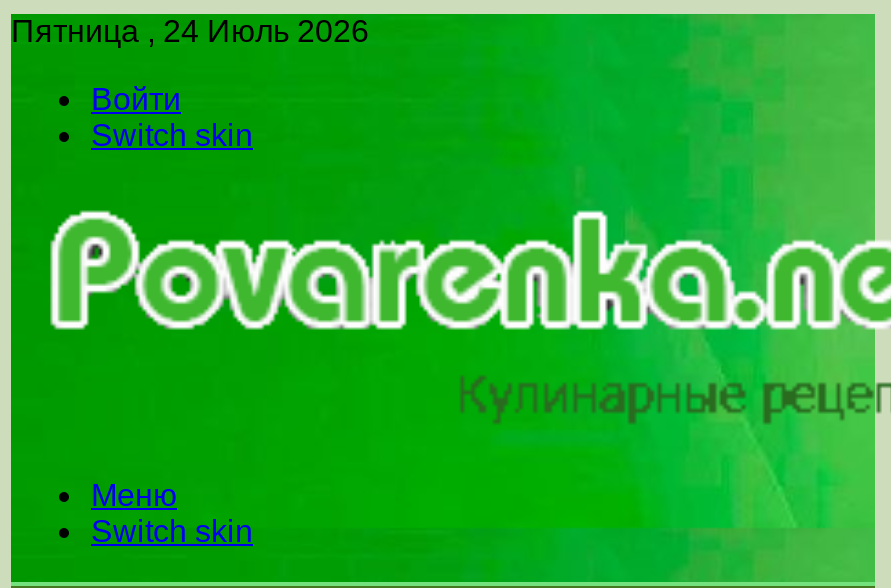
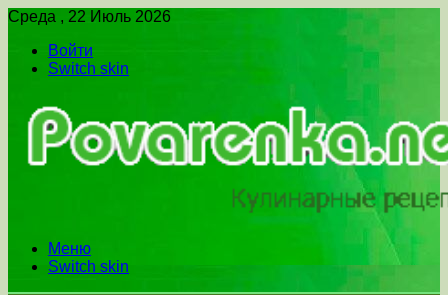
- Пятница , 24 Июль 2026
+ Среда , 22 Июль 2026
